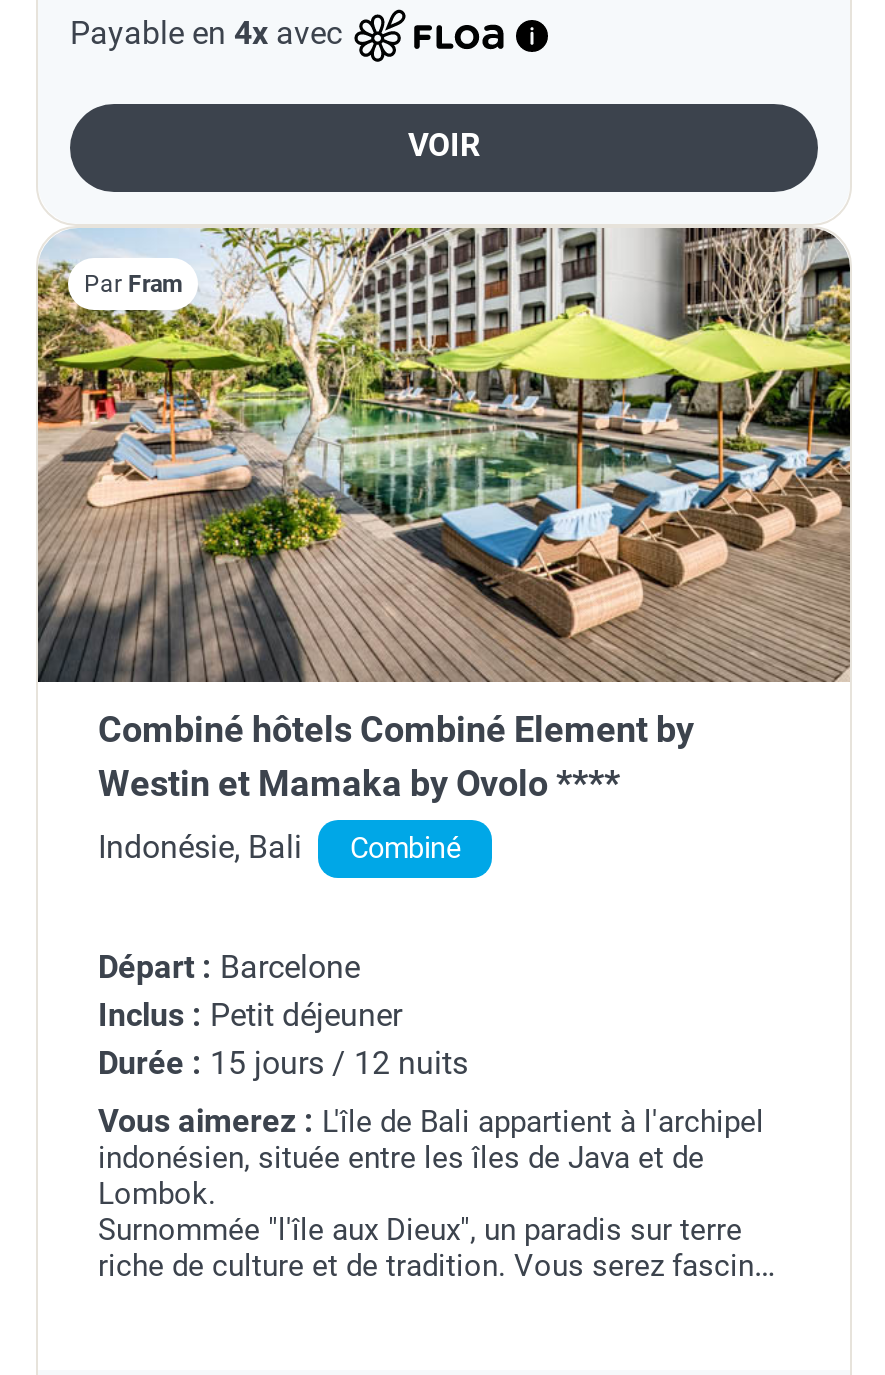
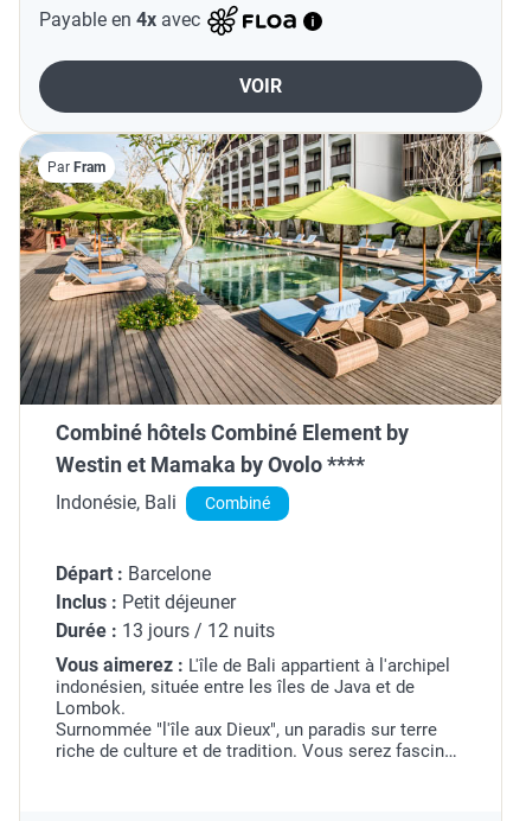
- Durée : 15 jours / 12 nuits
+ Durée : 13 jours / 12 nuits
